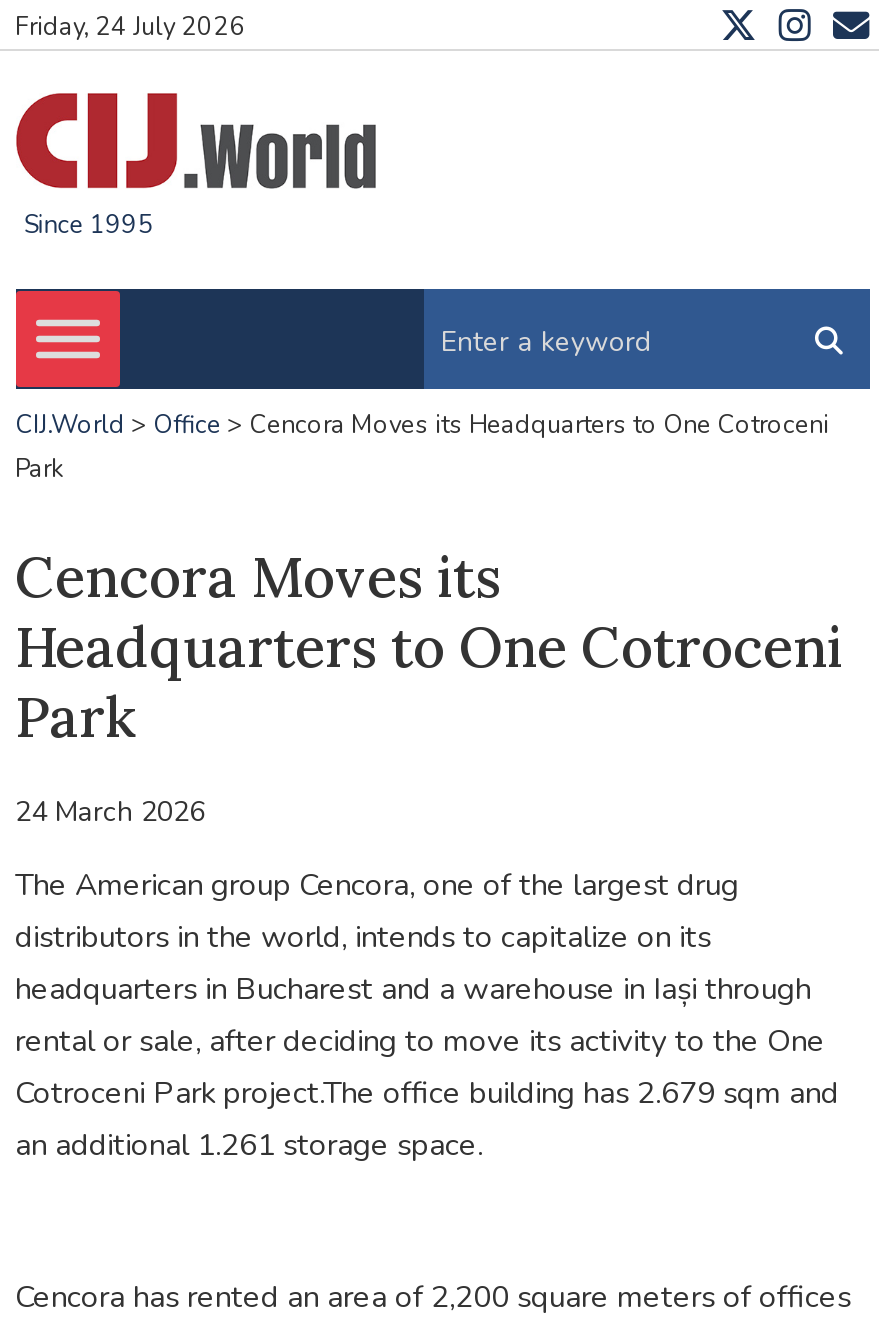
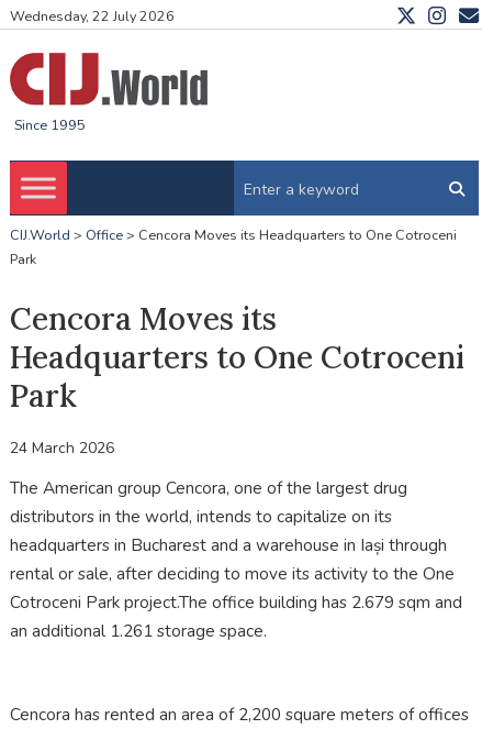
- Friday, 24 July 2026
+ Wednesday, 22 July 2026
